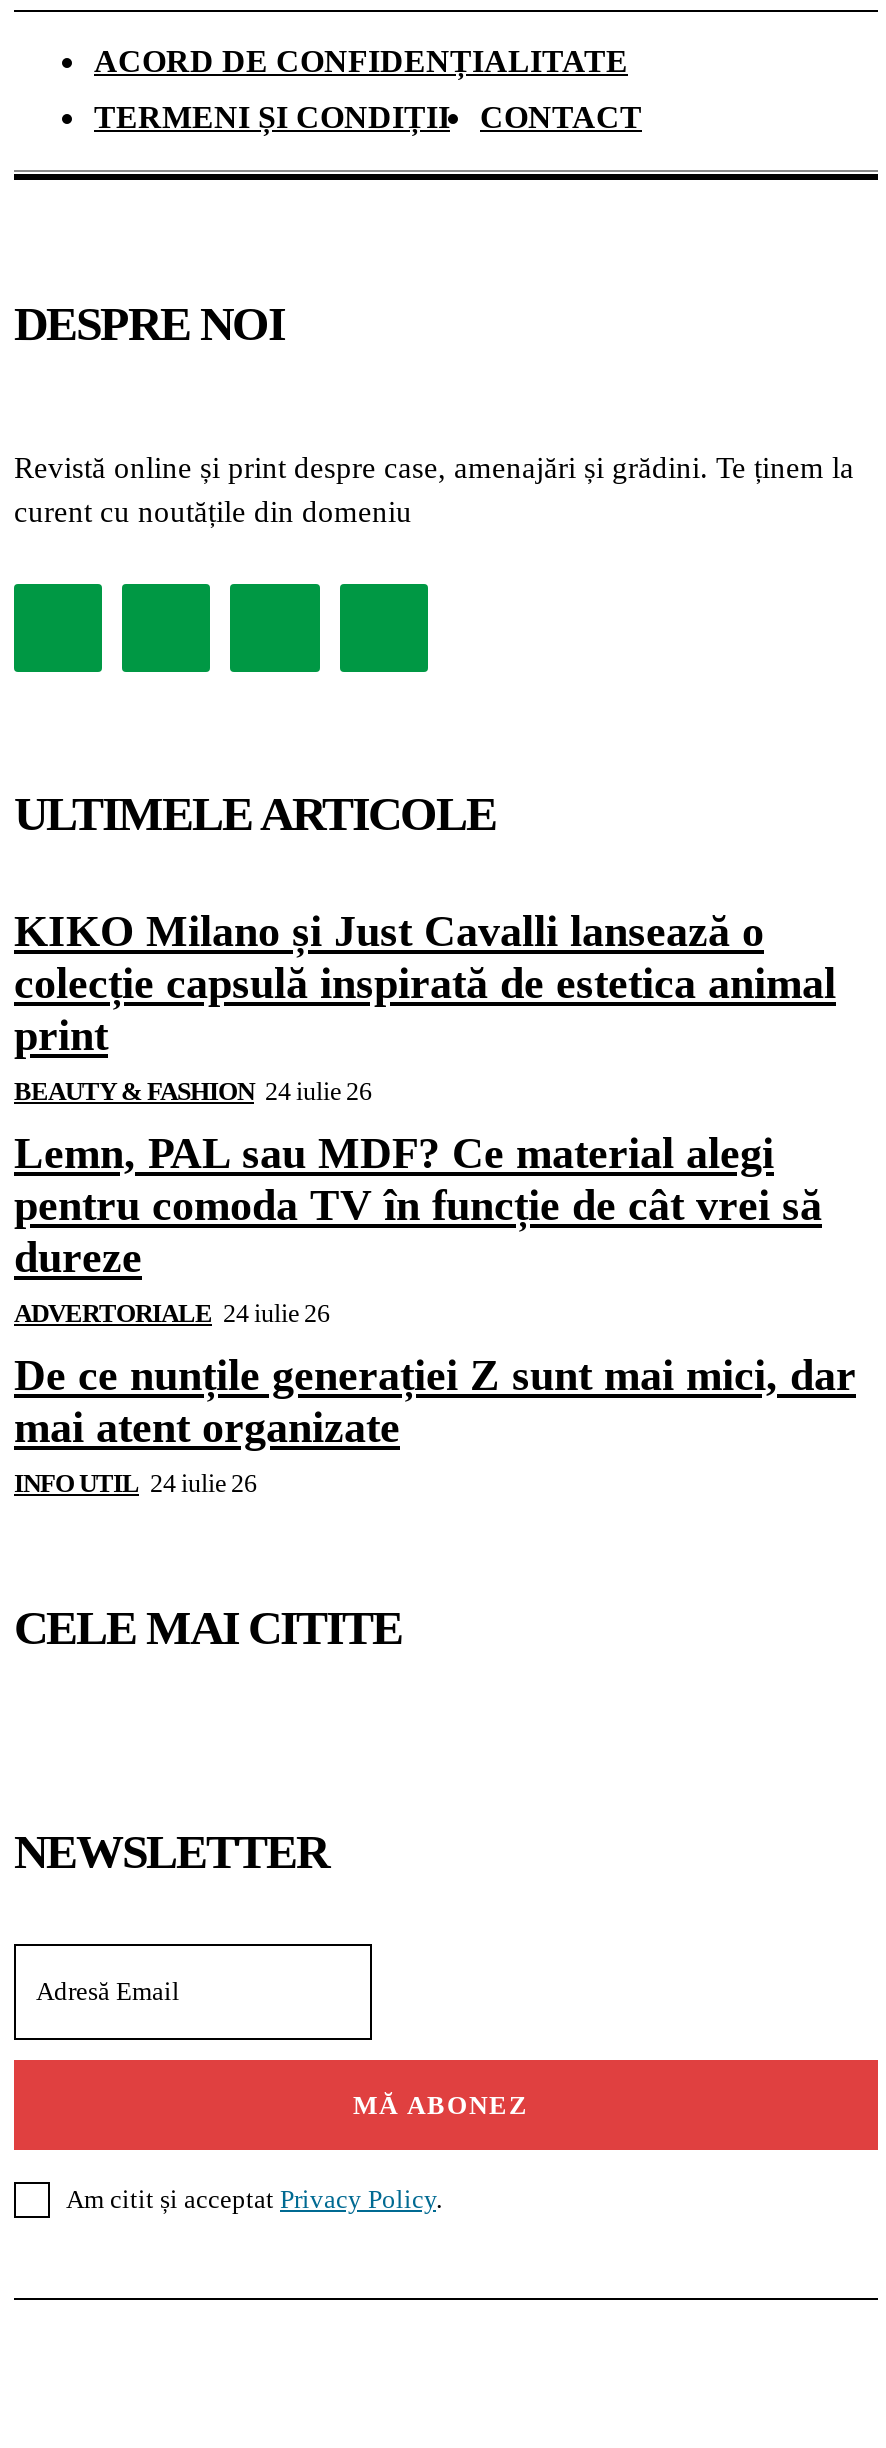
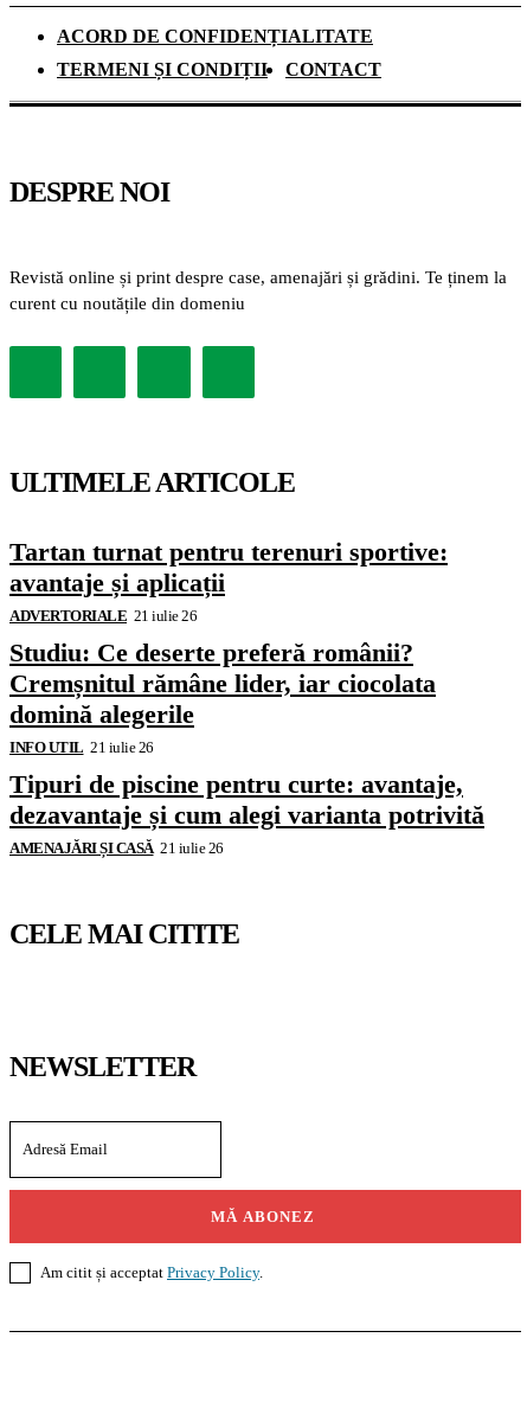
- KIKO Milano și Just Cavalli lansează o
- colecție capsulă inspirată de estetica animal
- print
- BEAUTY & FASHION 24 iulie 26
- Lemn, PAL sau MDF? Ce material alegi
- pentru comoda TV în funcție de cât vrei să
- dureze
- ADVERTORIALE 24 iulie 26
- De ce nunțile generației Z sunt mai mici, dar
- mai atent organizate
- INFO UTIL 24 iulie 26
+ Tartan turnat pentru terenuri sportive:
+ avantaje și aplicații
+ ADVERTORIALE 21 iulie 26
+ Studiu: Ce deserte preferă românii?
+ Cremșnitul rămâne lider, iar ciocolata
+ domină alegerile
+ INFO UTIL 21 iulie 26
+ Tipuri de piscine pentru curte: avantaje,
+ dezavantaje și cum alegi varianta potrivită
+ AMENAJĂRI ȘI CASĂ 21 iulie 26
